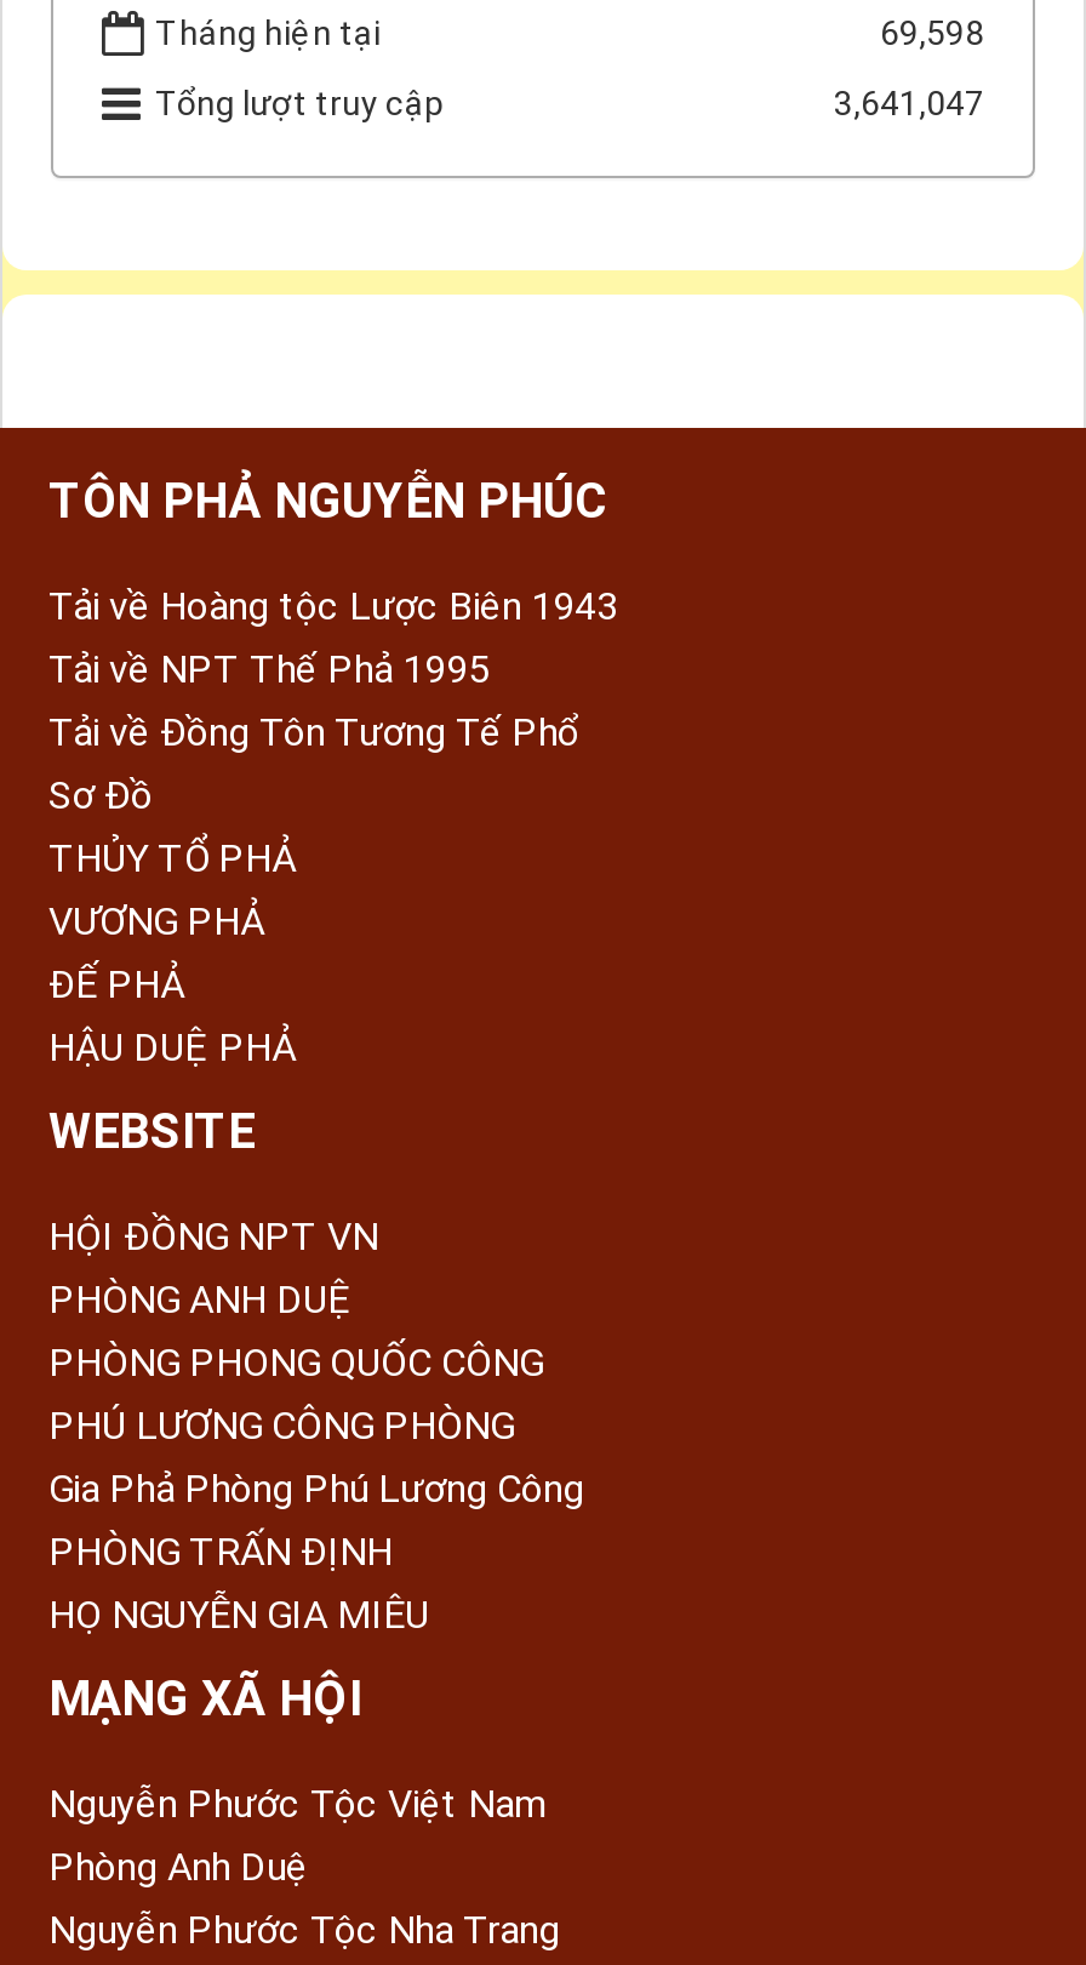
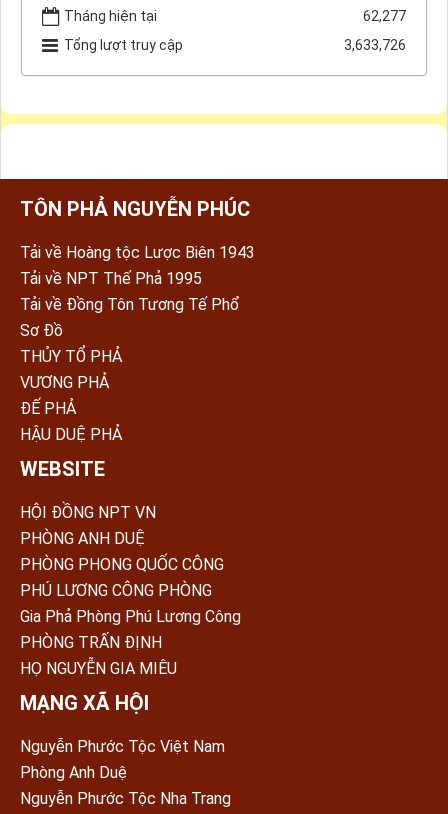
- 69,598
+ 62,277

- 3,641,047
+ 3,633,726
